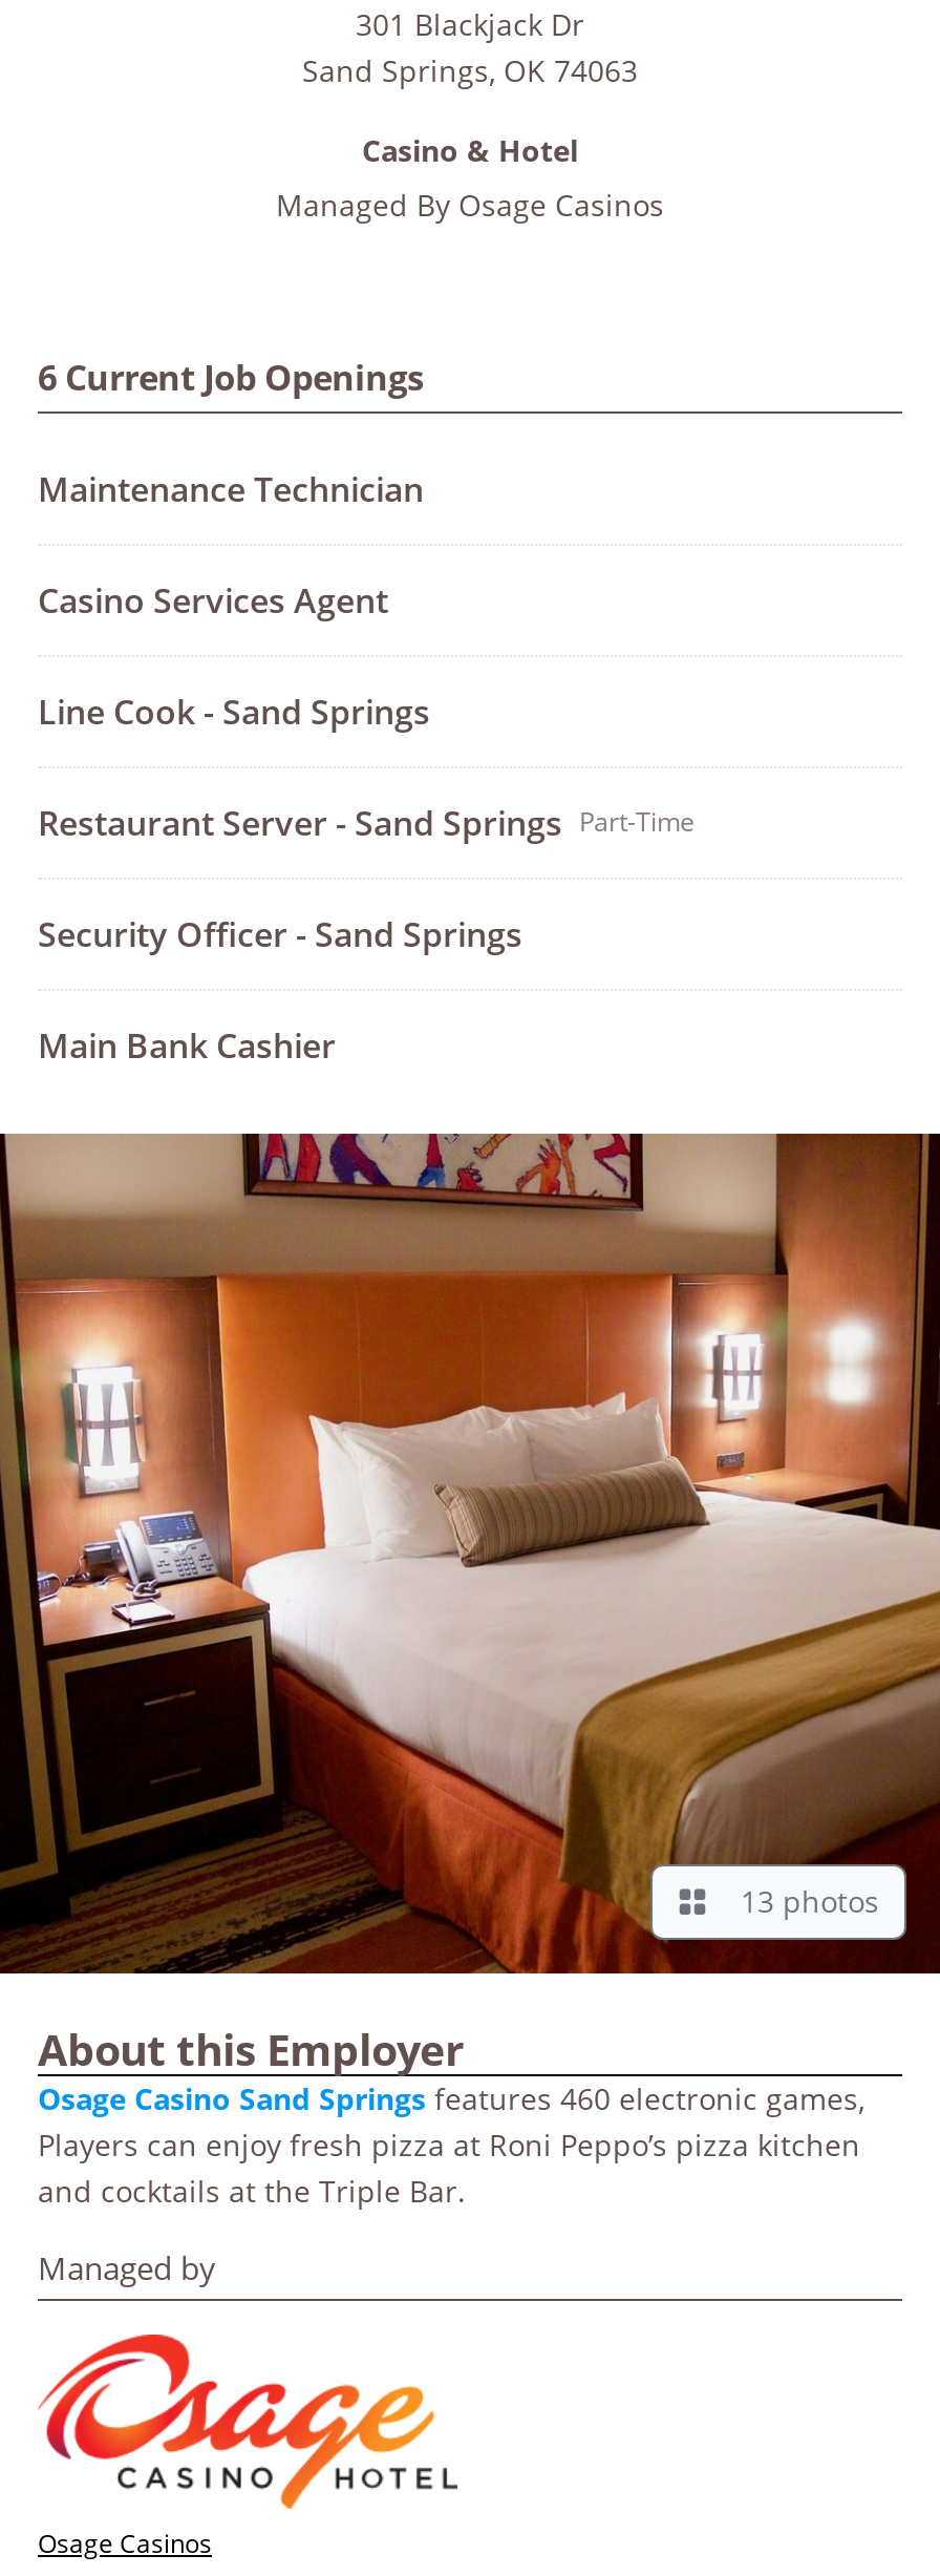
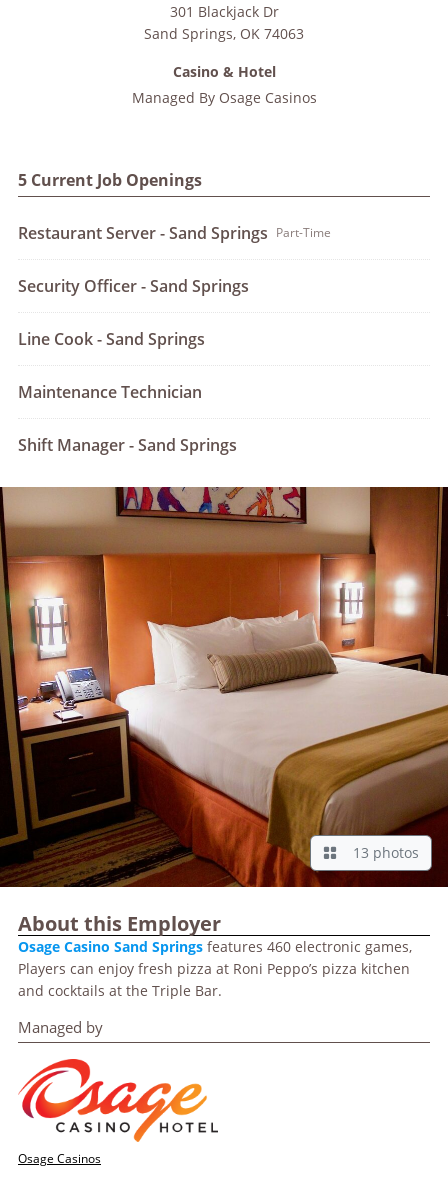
- 6 Current Job Openings
- Casino Services Agent
+ 5 Current Job Openings

moved down: Line Cook - Sand Springs | Maintenance Technician

moved up: Restaurant Server - Sand Springs Part-Time | Security Officer - Sand Springs

- Main Bank Cashier
+ Shift Manager - Sand Springs
